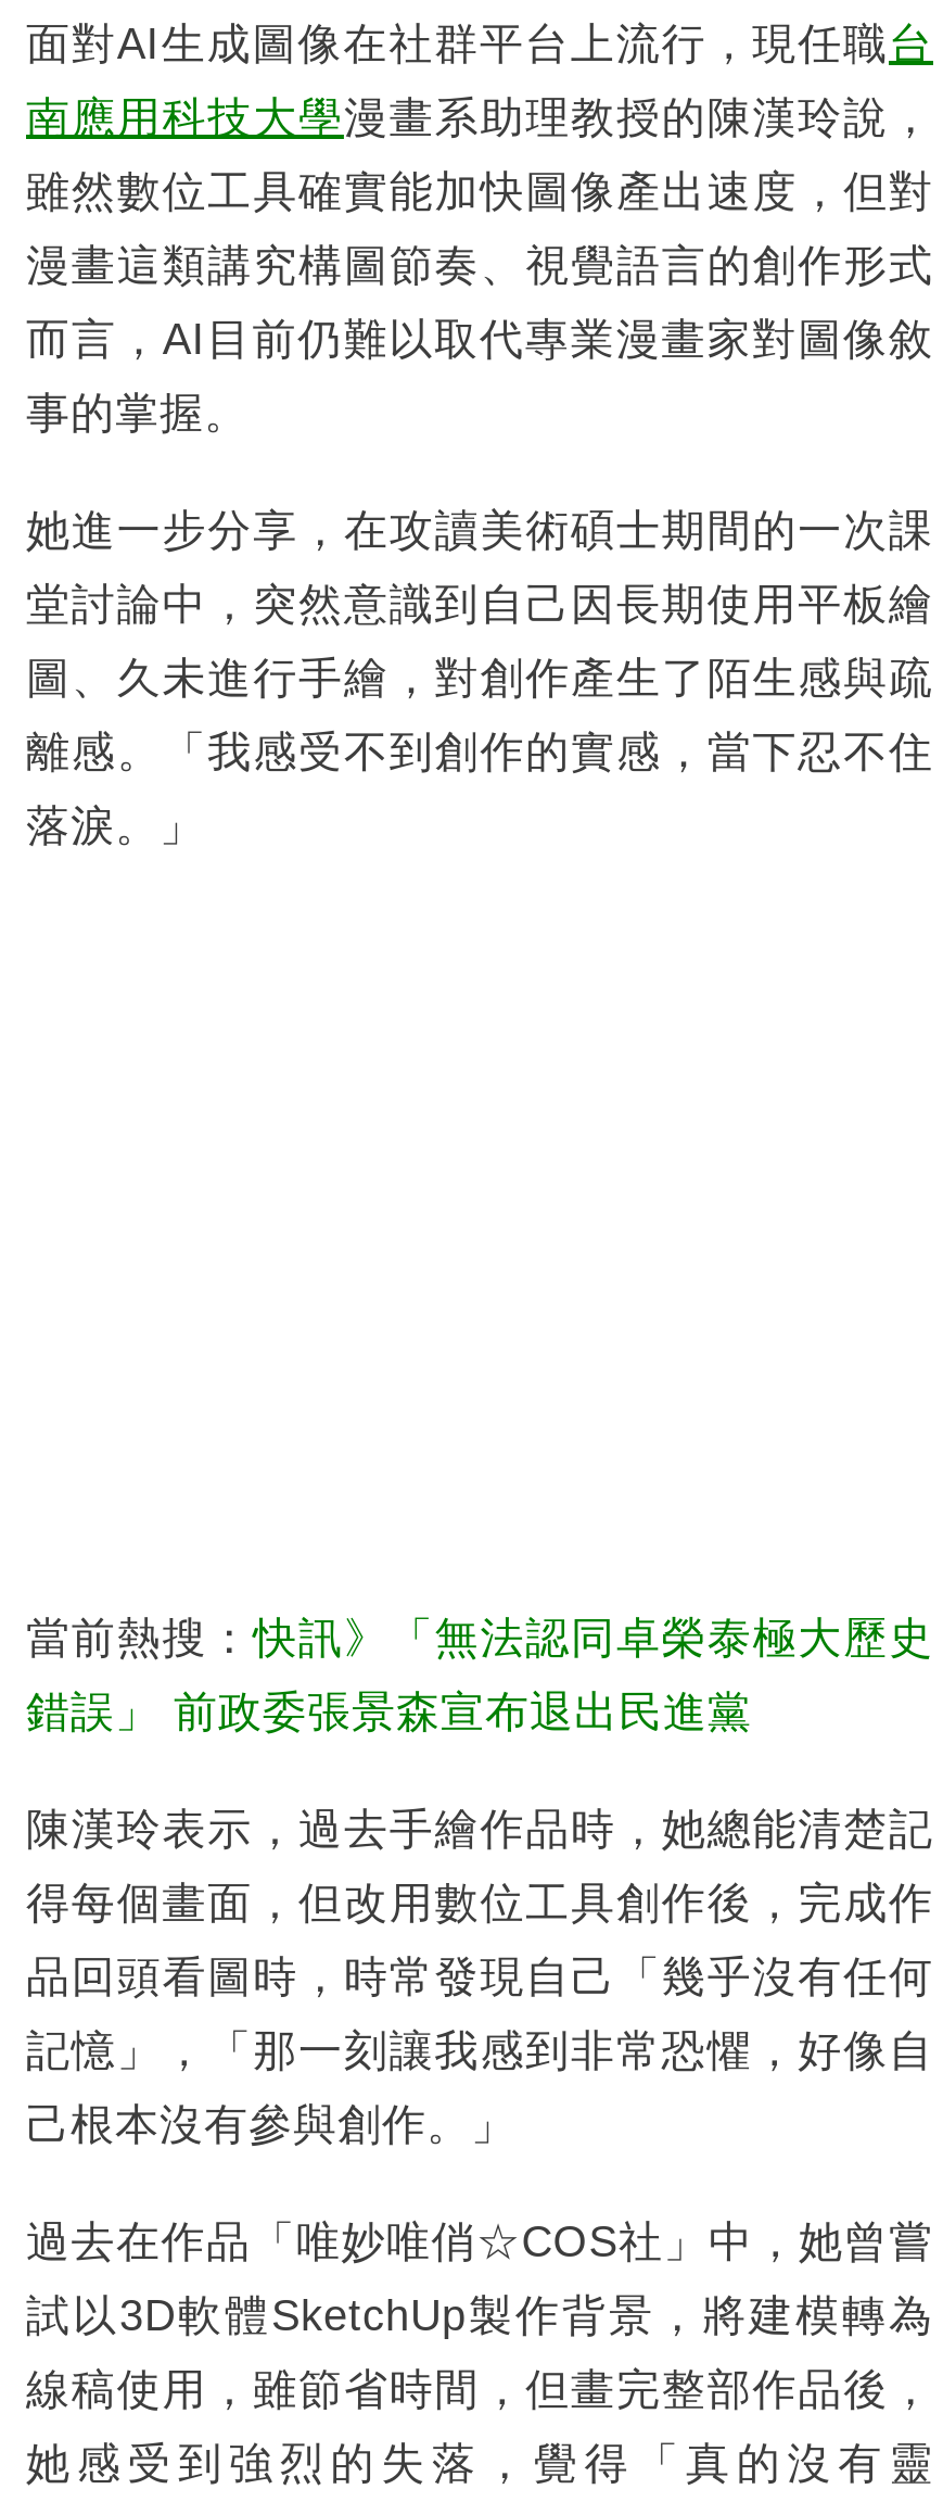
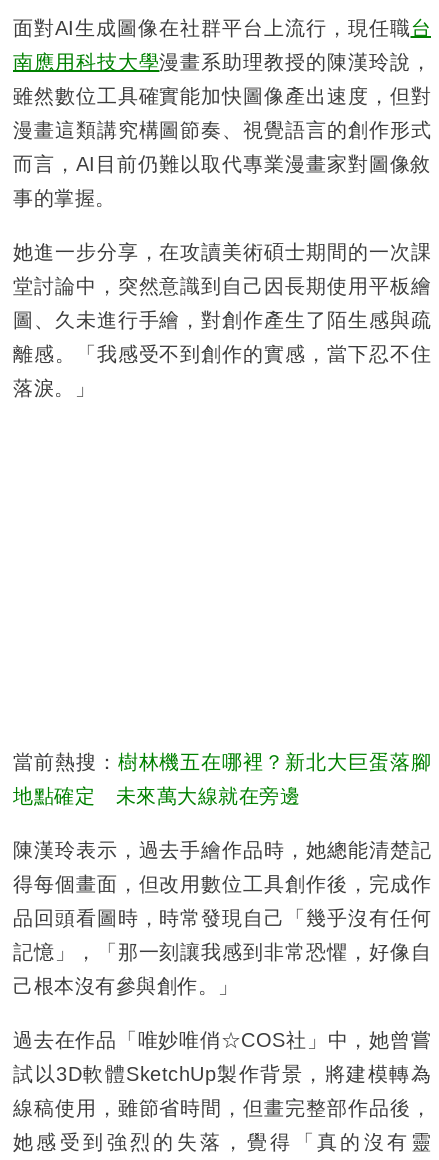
- 當前熱搜：快訊》「無法認同卓榮泰極大歷史
+ 當前熱搜：樹林機五在哪裡？新北大巨蛋落腳

- 錯誤」 前政委張景森宣布退出民進黨
+ 地點確定 未來萬大線就在旁邊
